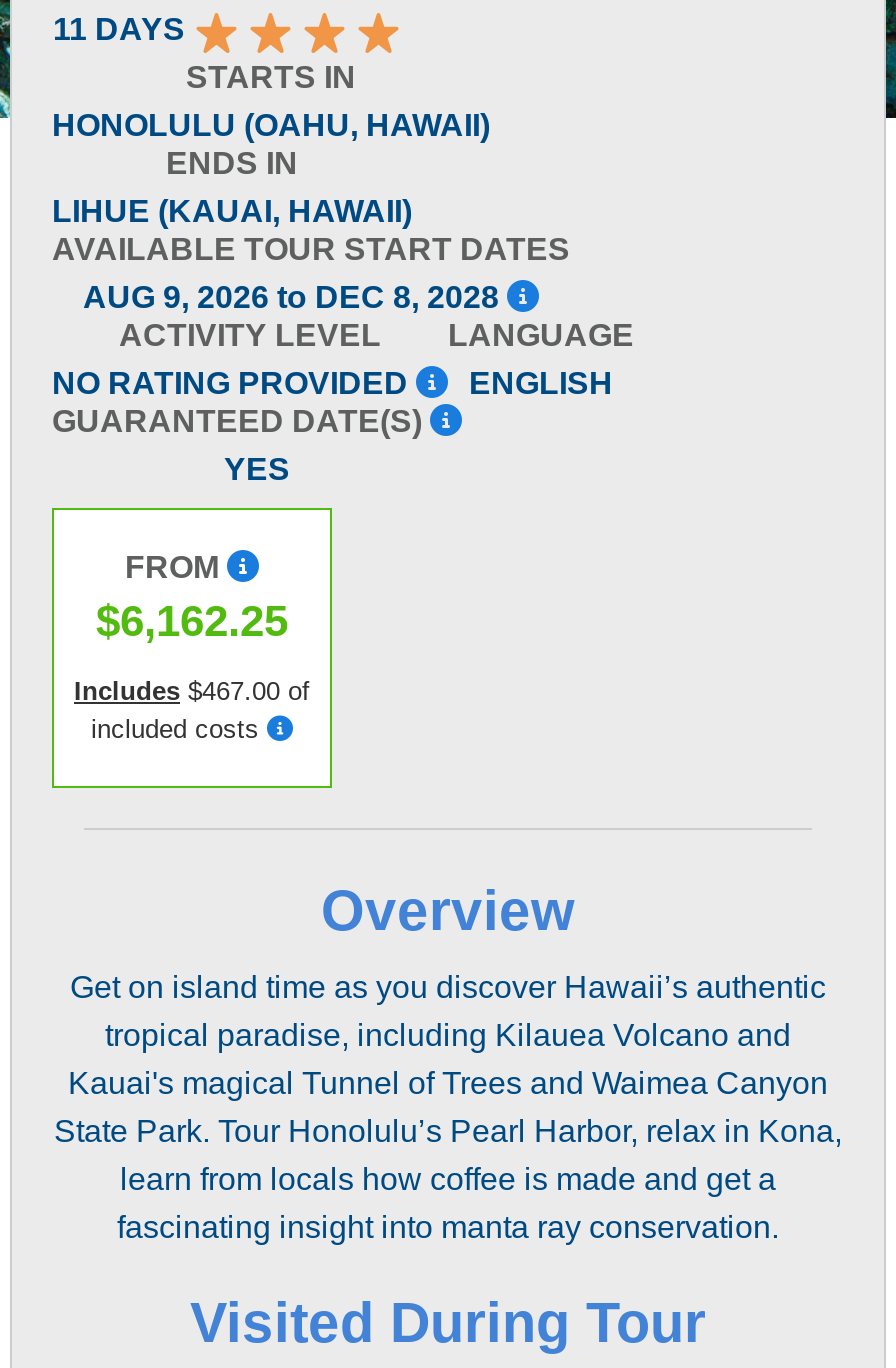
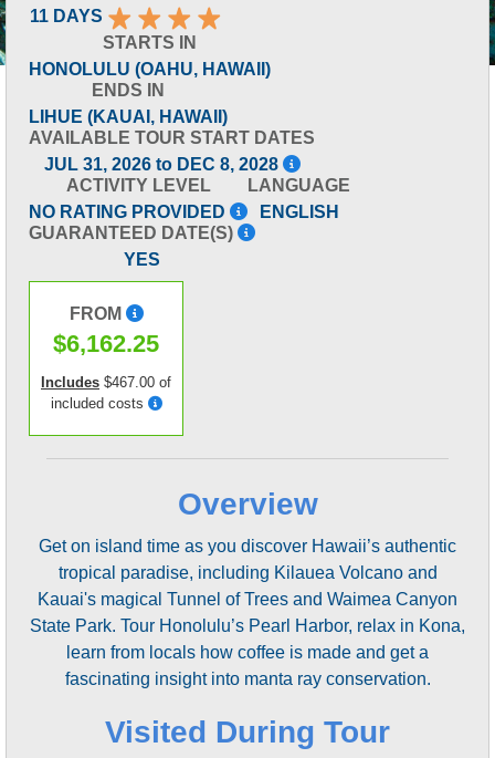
- AUG 9, 2026 to DEC 8, 2028
+ JUL 31, 2026 to DEC 8, 2028
